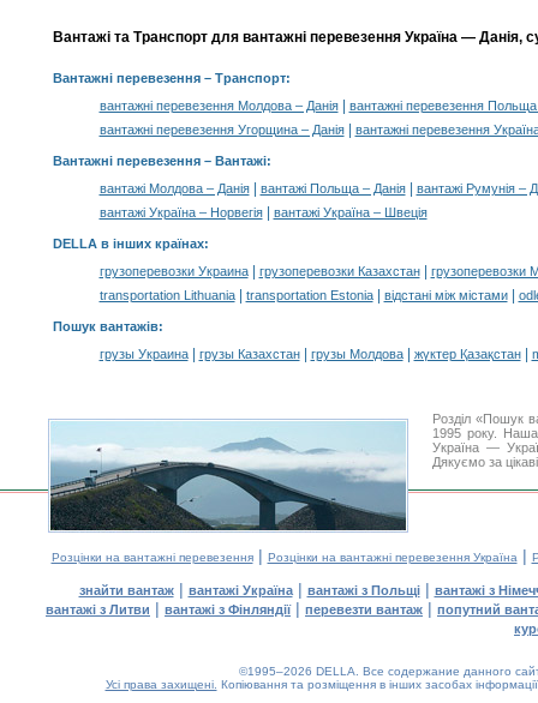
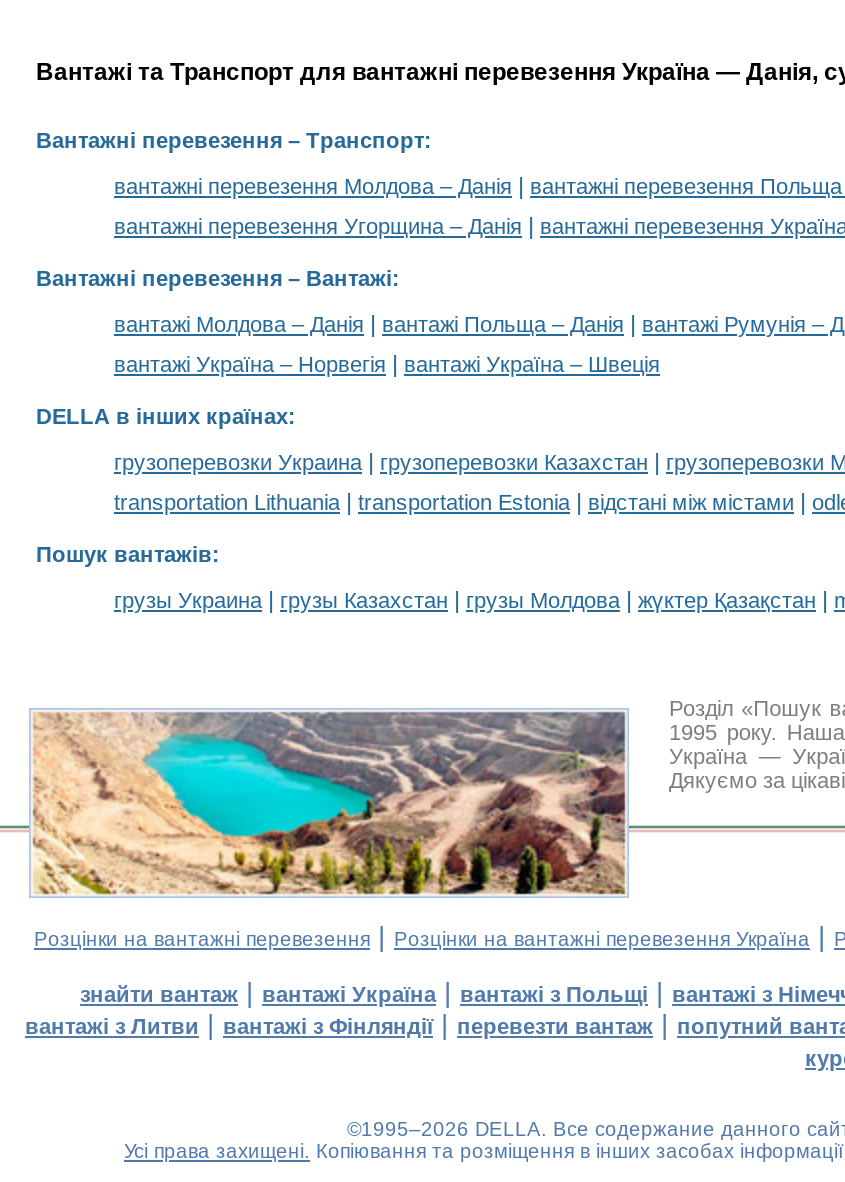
- [image]
+ [image]
